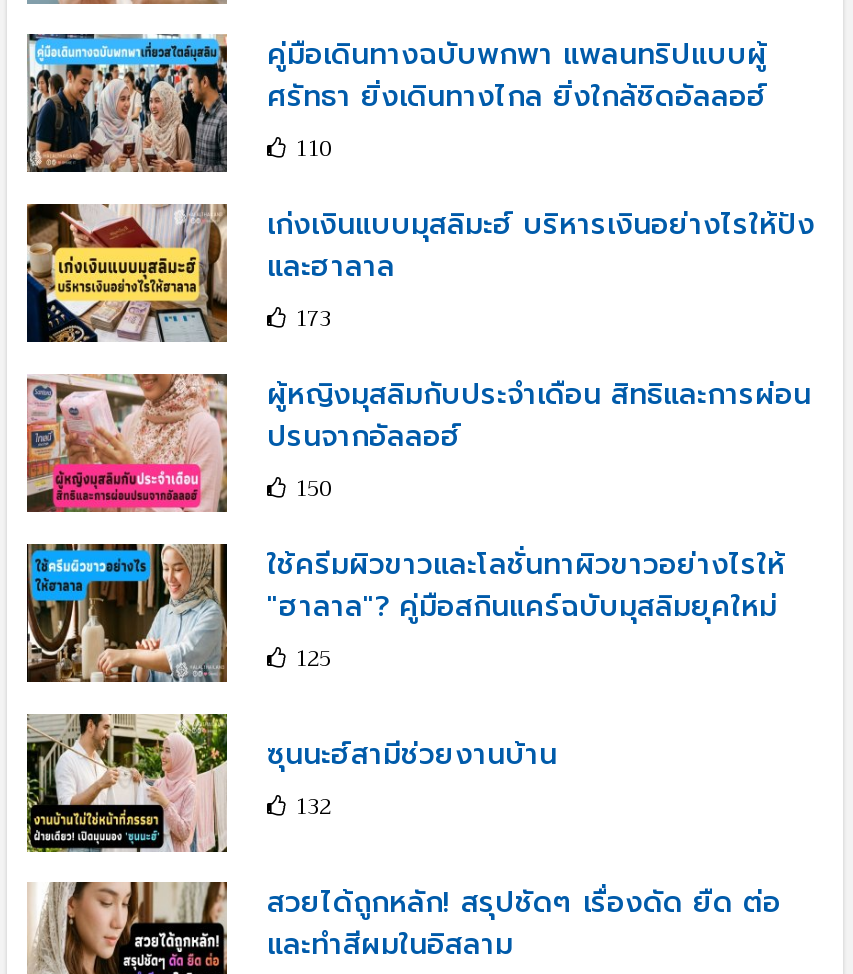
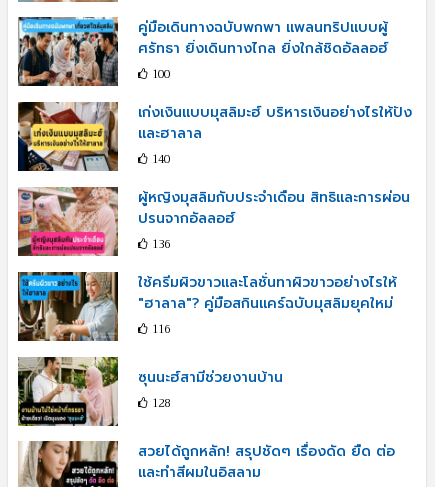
- 110
+ 100

- 173
+ 140

- 150
+ 136

- 125
+ 116

- 132
+ 128
